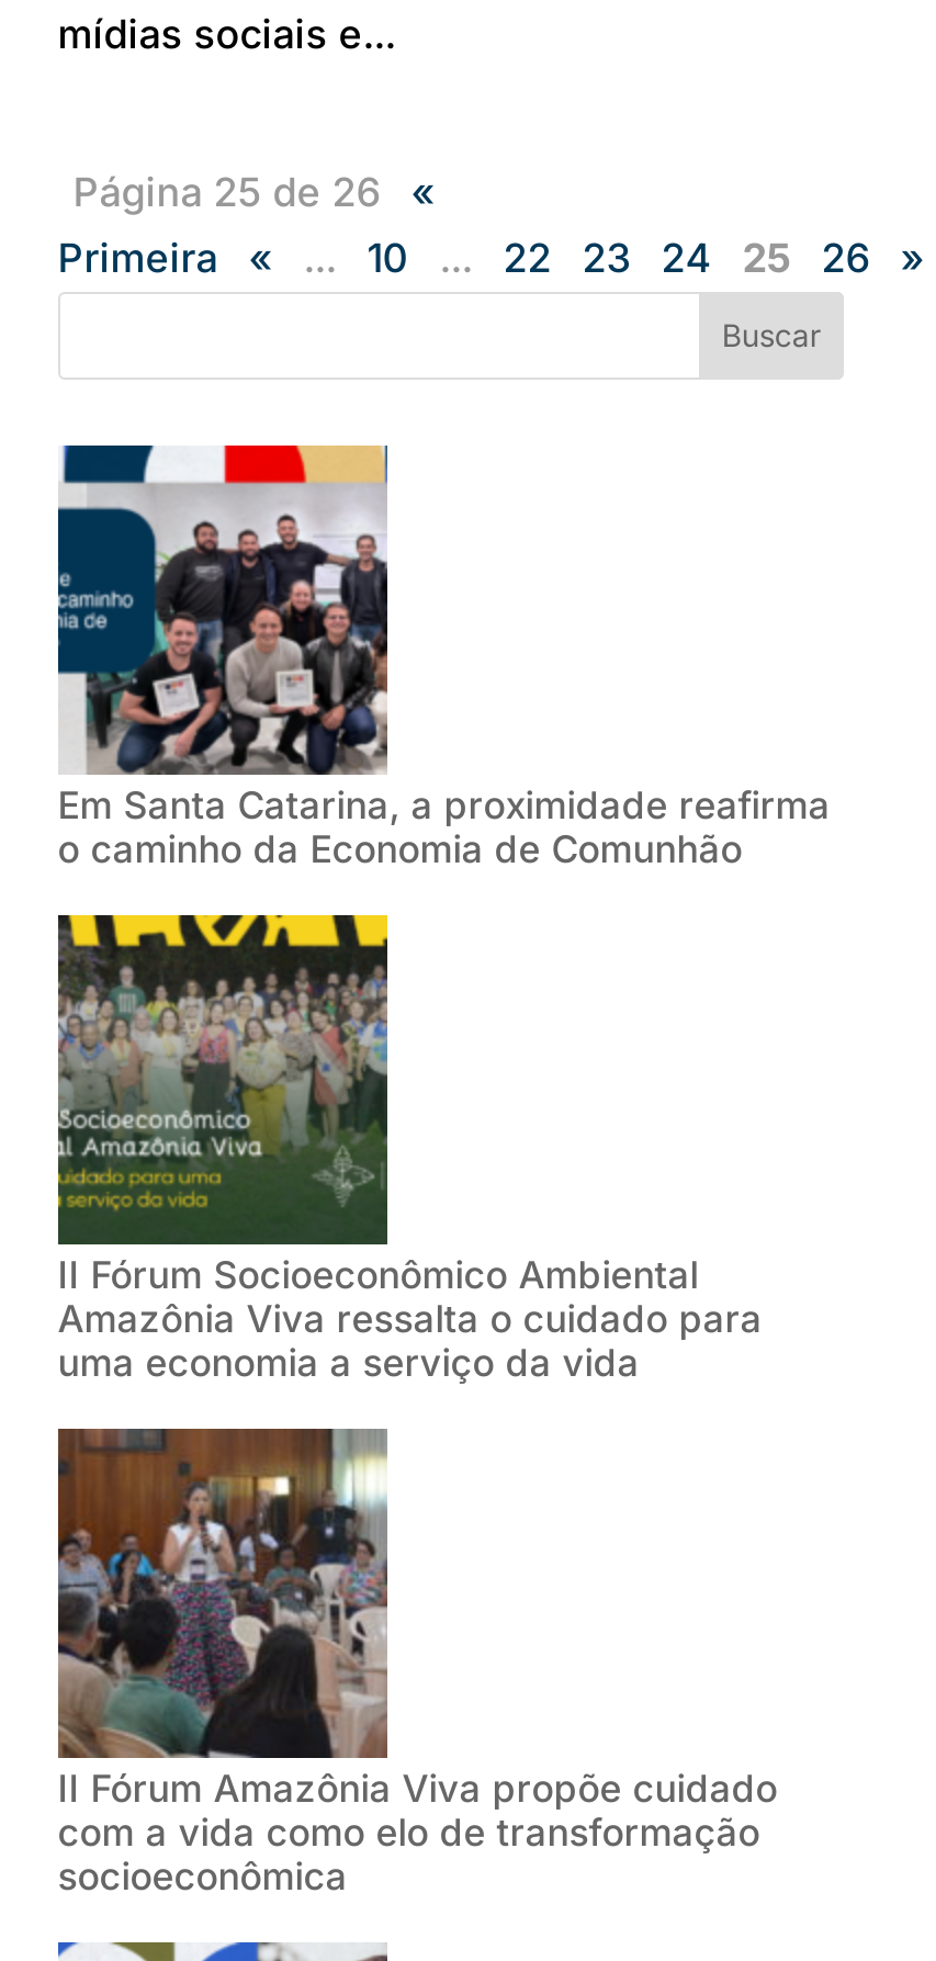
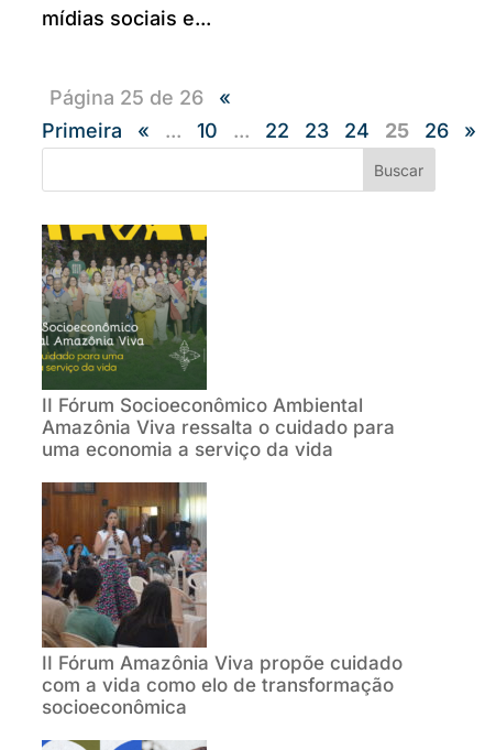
- [image]
- Em Santa Catarina, a proximidade reafirma
- o caminho da Economia de Comunhão
